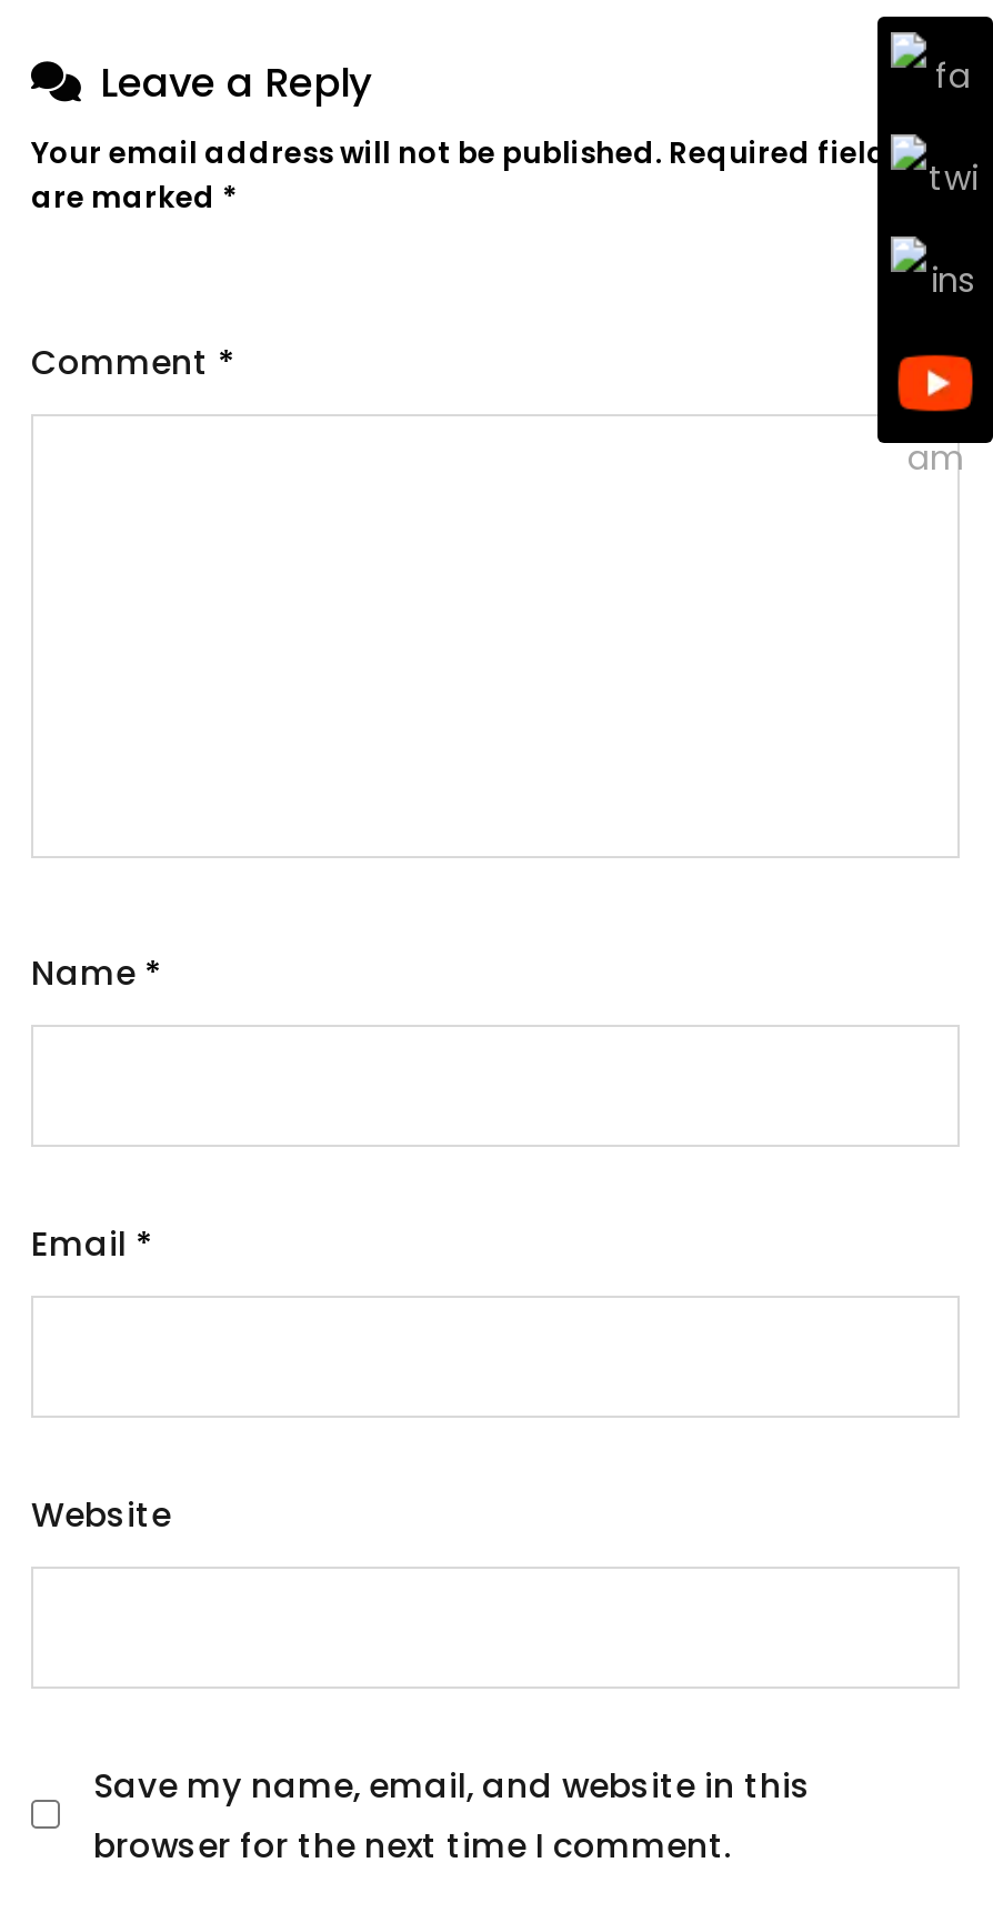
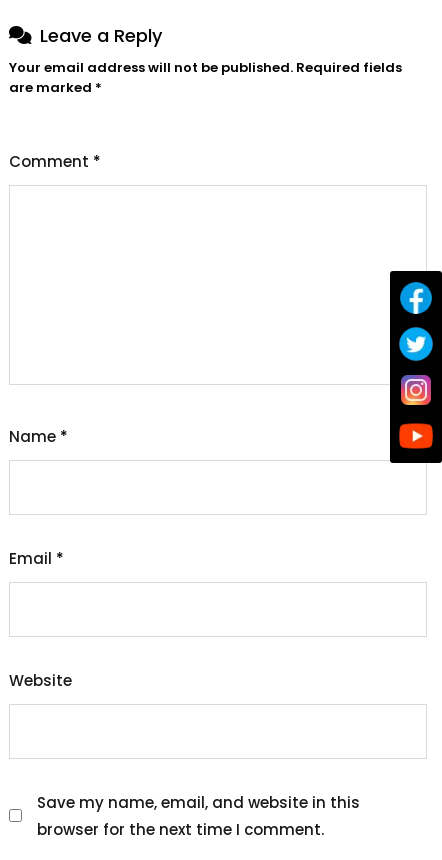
- [image]

+ [image]
